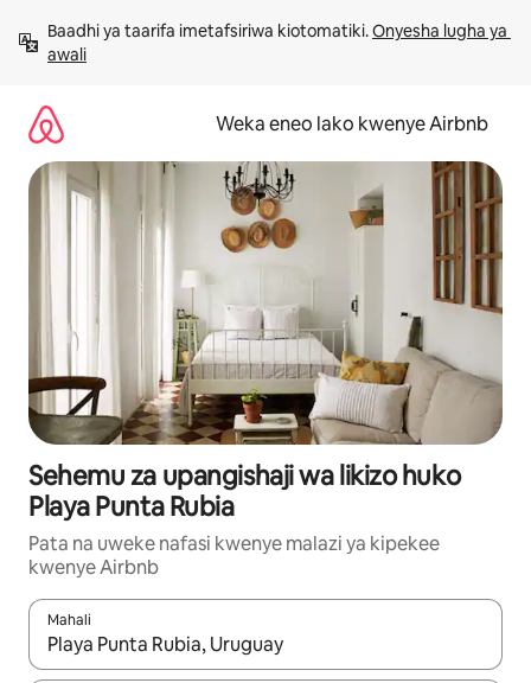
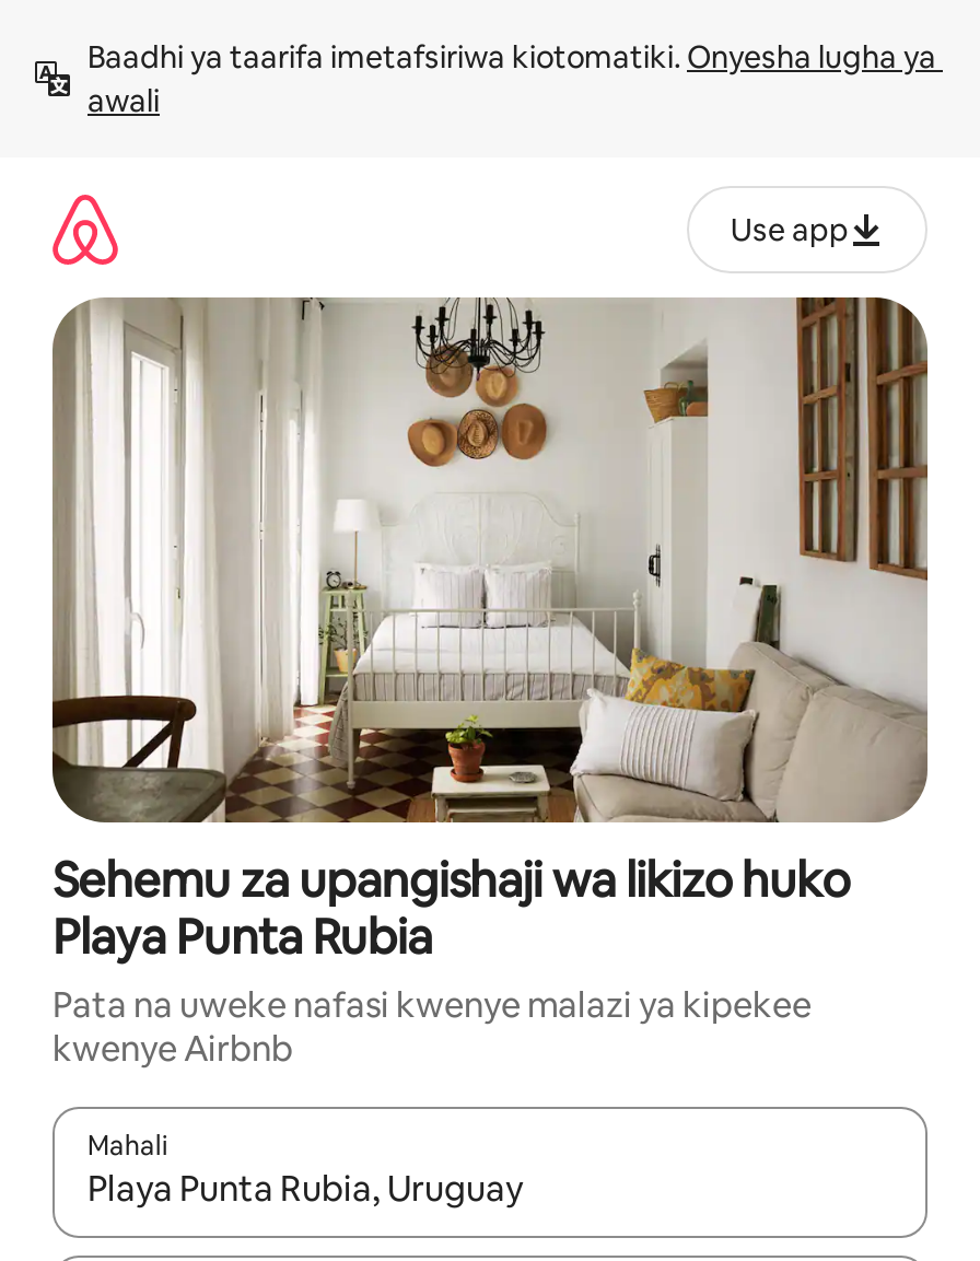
- Weka eneo lako kwenye Airbnb
+ Use app
